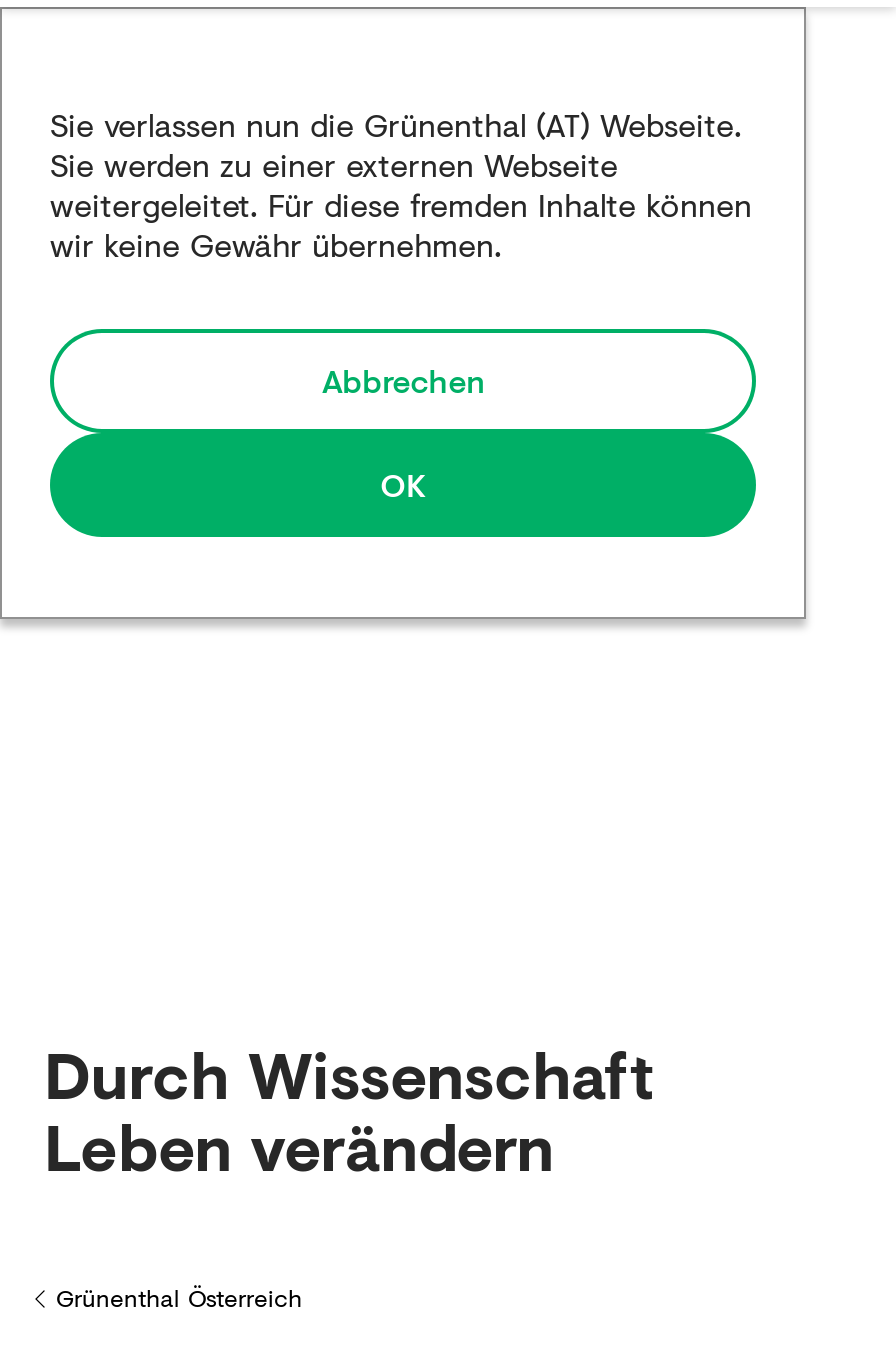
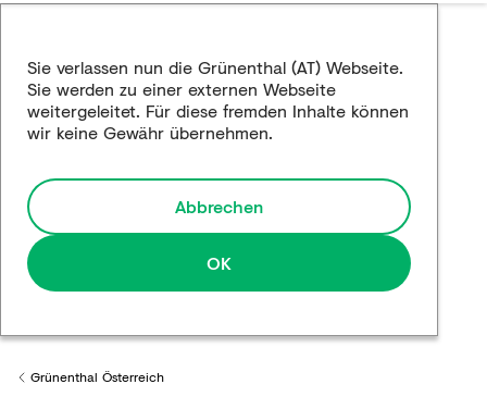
- Durch Wissenschaft
- Leben verändern
